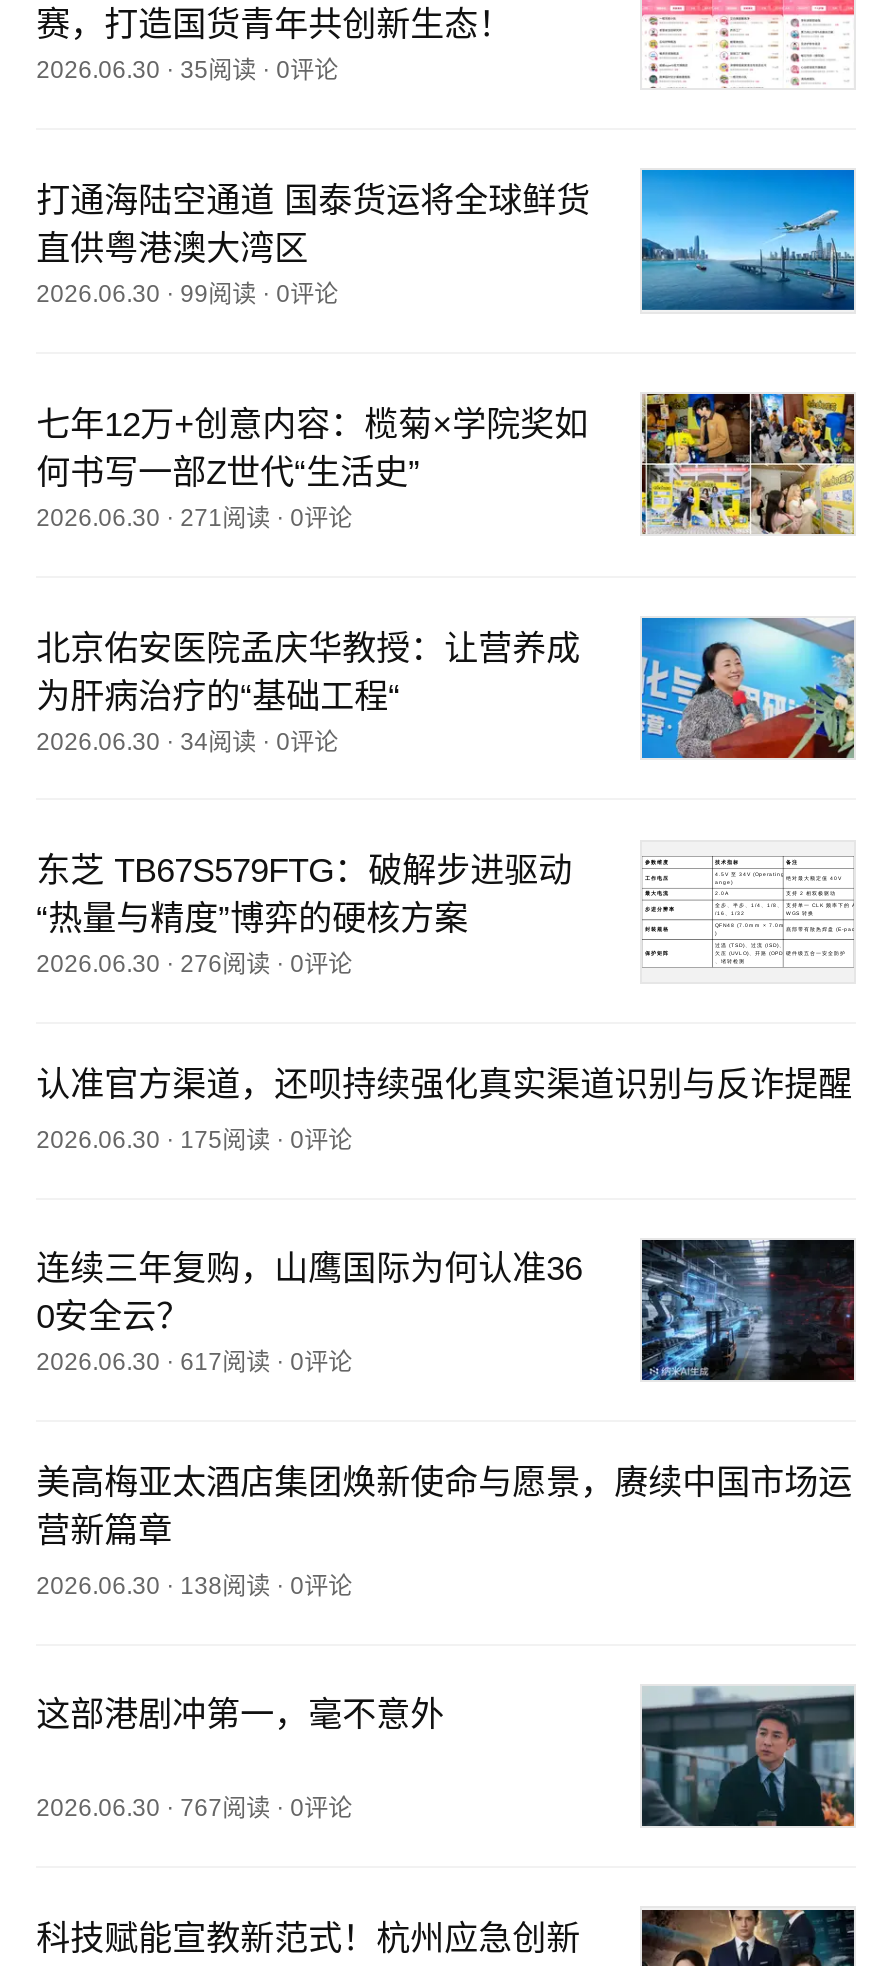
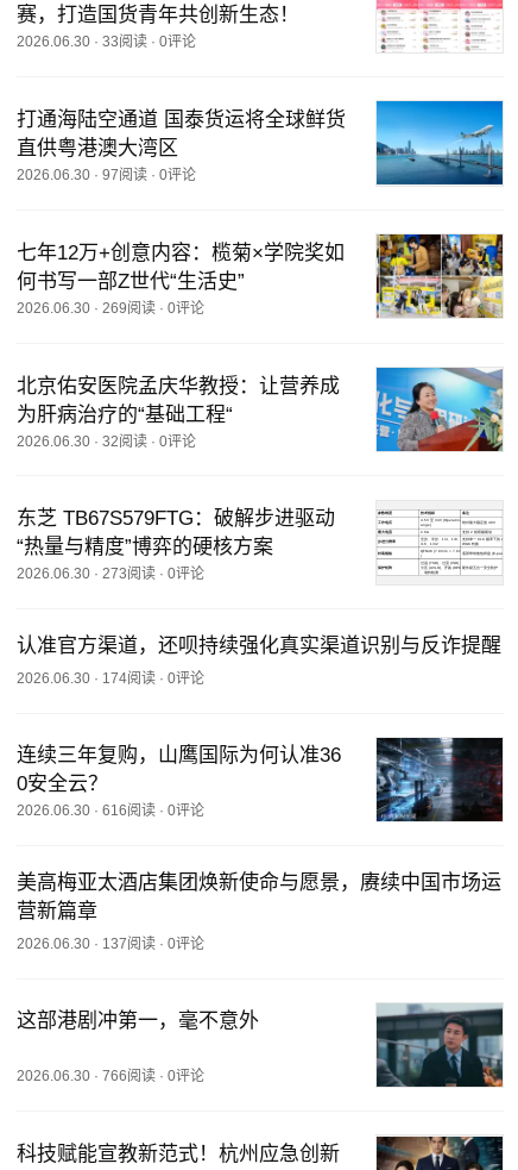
- 2026.06.30 · 35阅读· 0评论
+ 2026.06.30 · 33阅读· 0评论

- 2026.06.30 · 99阅读· 0评论
+ 2026.06.30 · 97阅读· 0评论

- 2026.06.30 · 271阅读· 0评论
+ 2026.06.30 · 269阅读· 0评论

- 2026.06.30 · 34阅读· 0评论
+ 2026.06.30 · 32阅读· 0评论

- 2026.06.30 · 276阅读· 0评论
+ 2026.06.30 · 273阅读· 0评论

- 2026.06.30 · 175阅读· 0评论
+ 2026.06.30 · 174阅读· 0评论

- 2026.06.30 · 617阅读· 0评论
+ 2026.06.30 · 616阅读· 0评论

- 2026.06.30 · 138阅读· 0评论
+ 2026.06.30 · 137阅读· 0评论

- 2026.06.30 · 767阅读· 0评论
+ 2026.06.30 · 766阅读· 0评论
